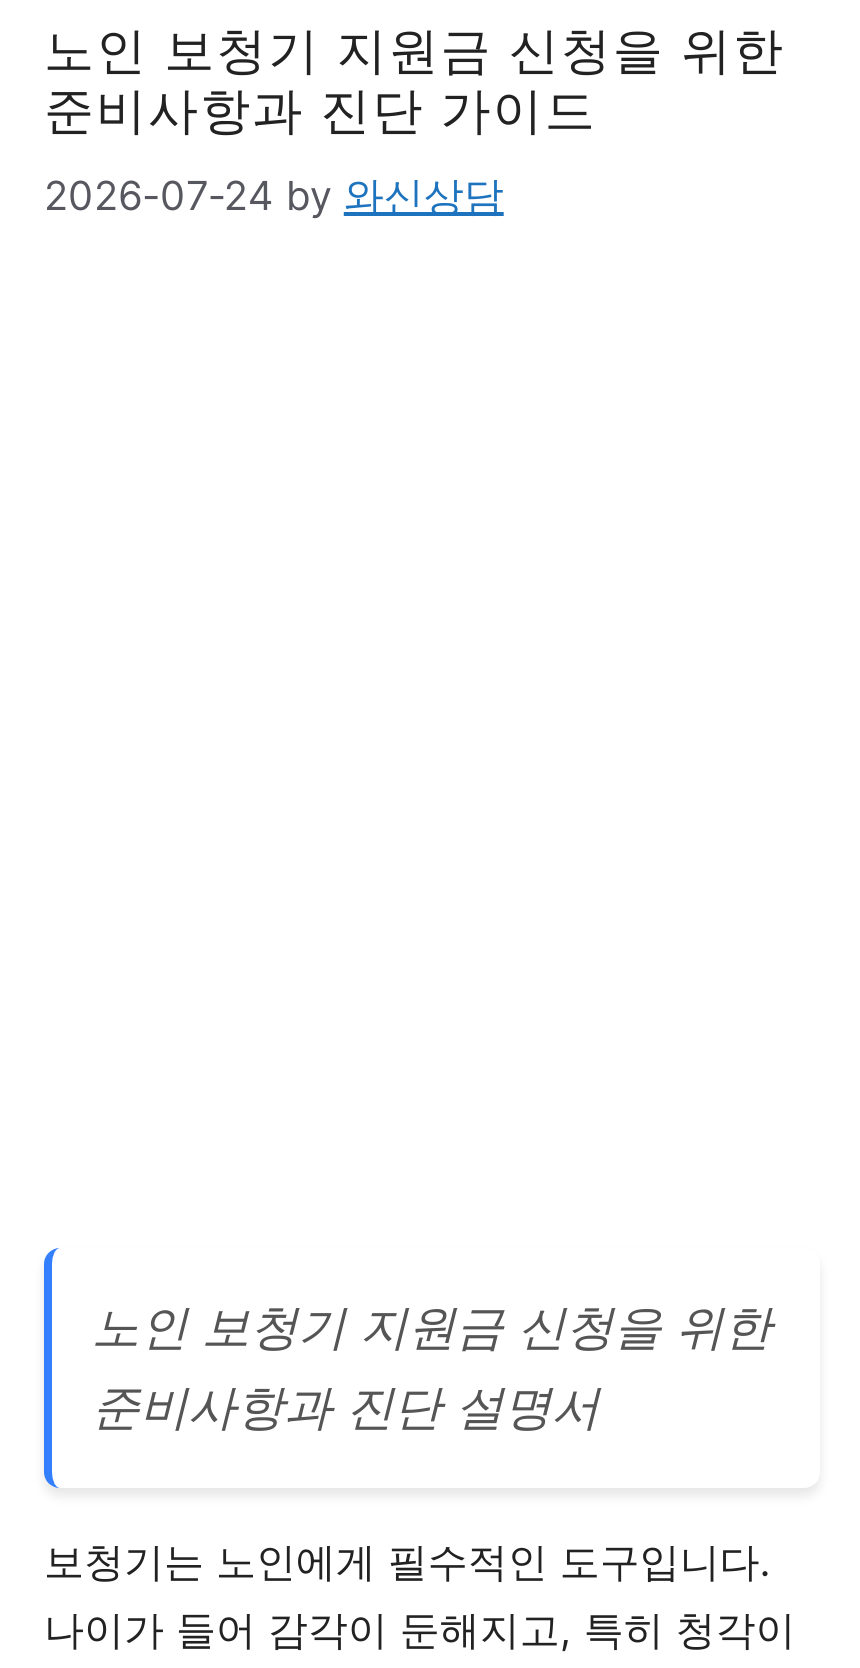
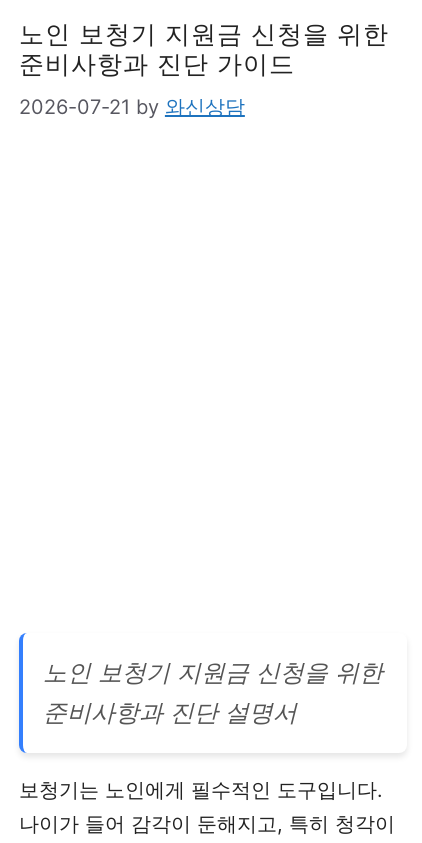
- 2026-07-24 by 와신상담
+ 2026-07-21 by 와신상담
